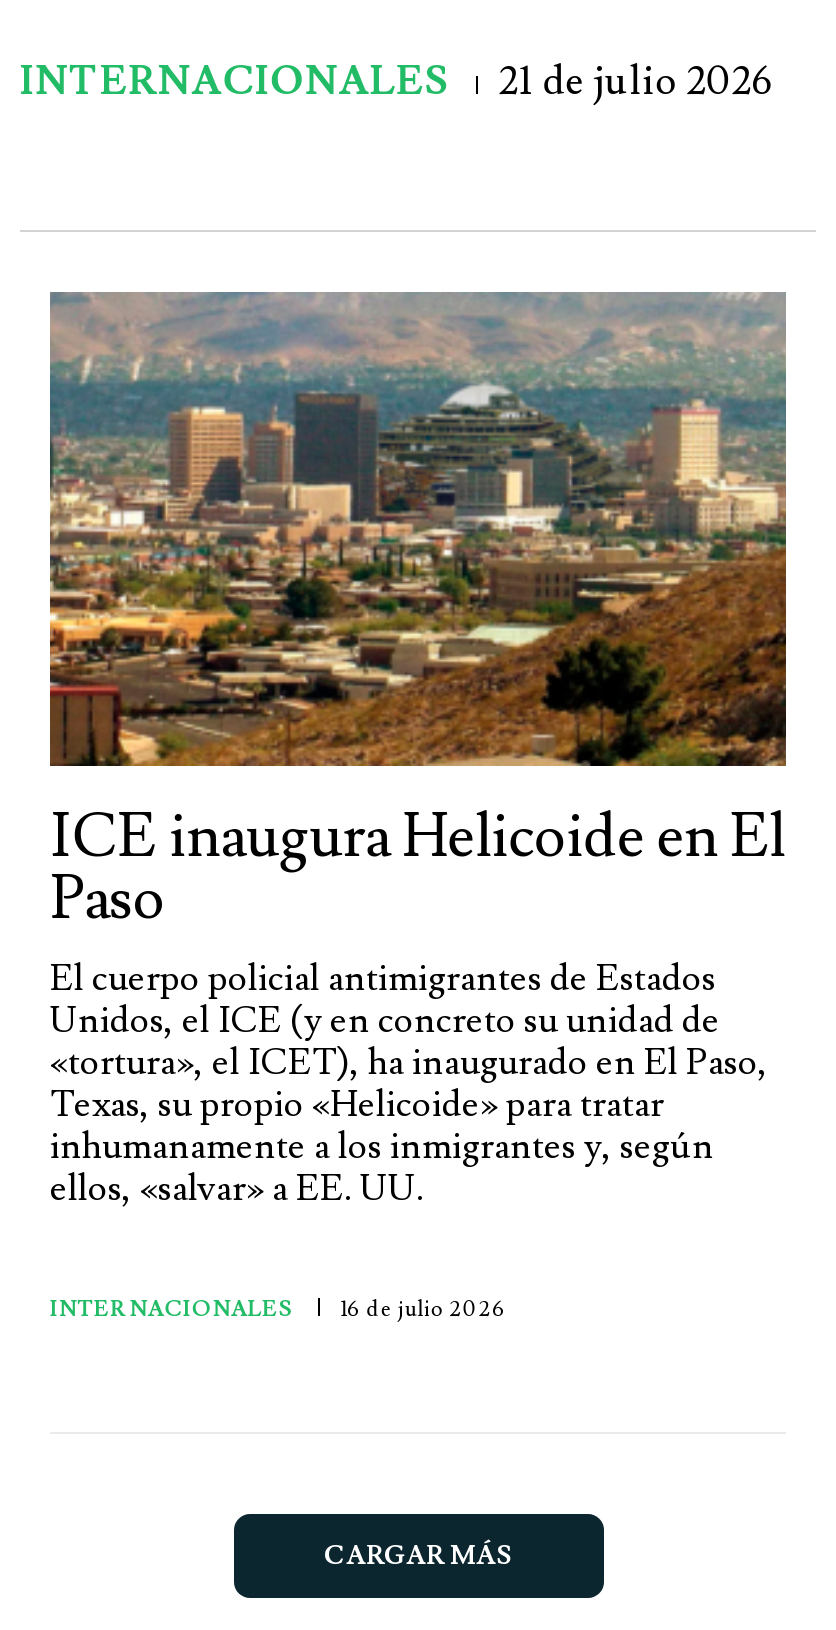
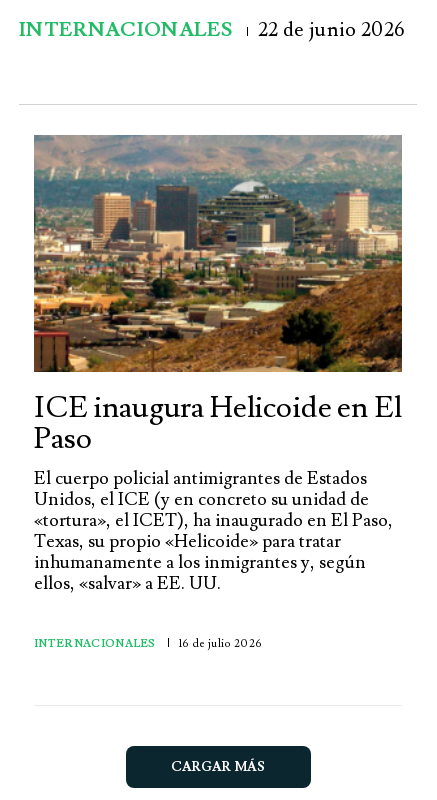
- INTERNACIONALES 21 de julio 2026
+ INTERNACIONALES 22 de junio 2026
